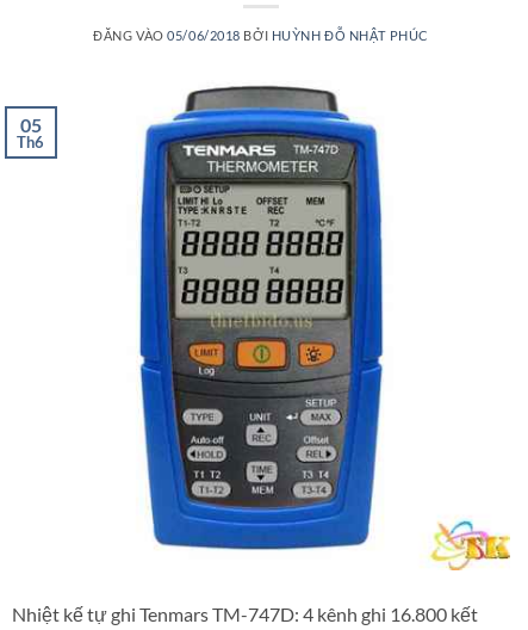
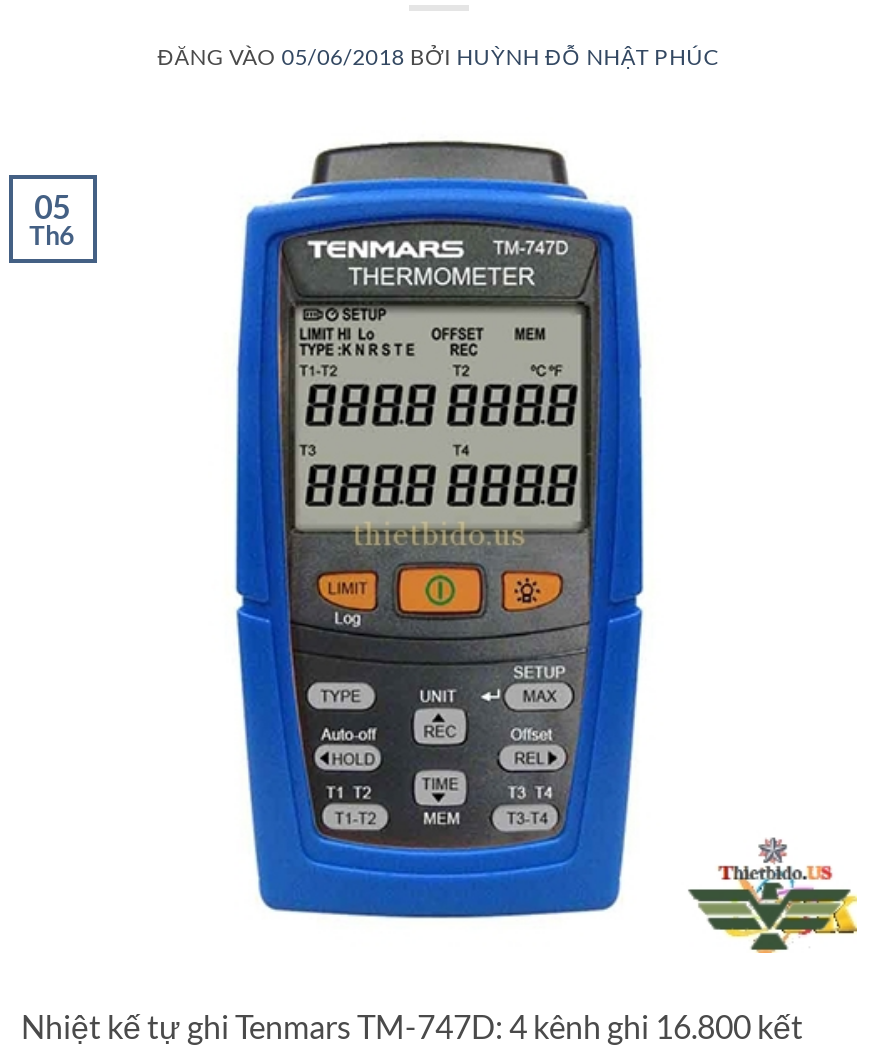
- [image]
+ [image]
